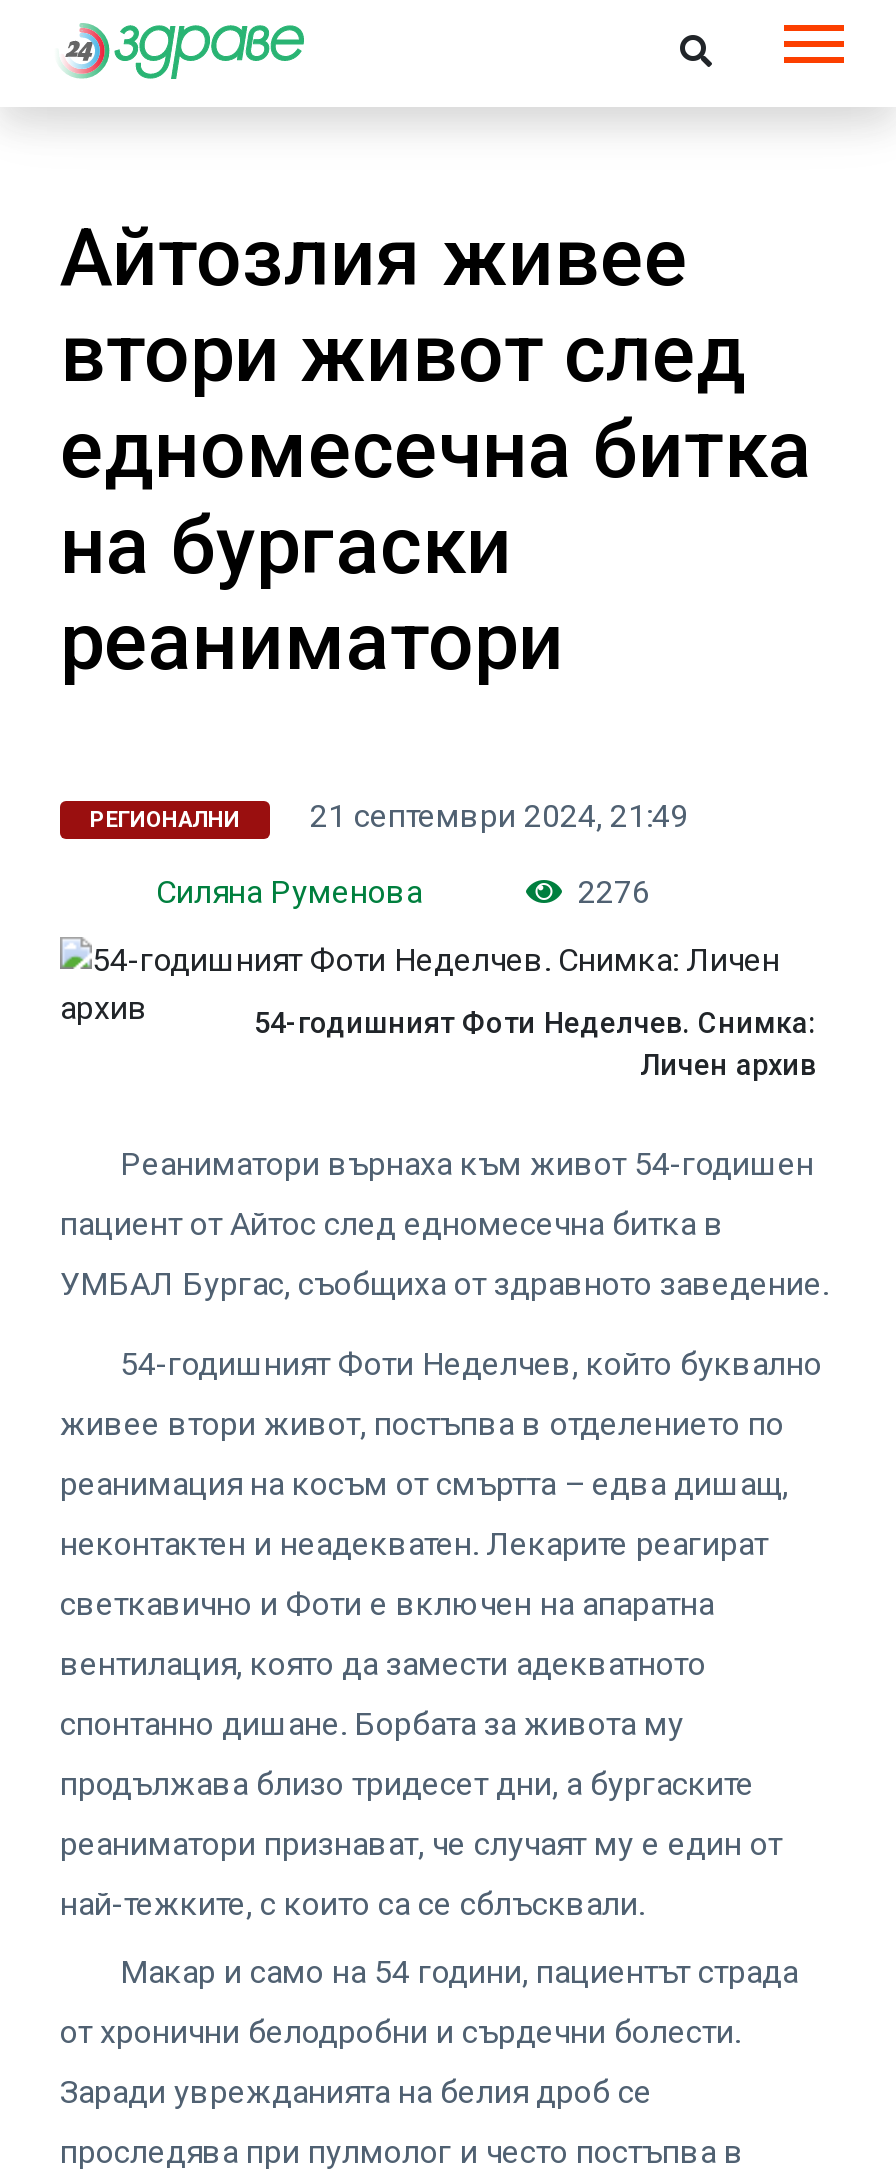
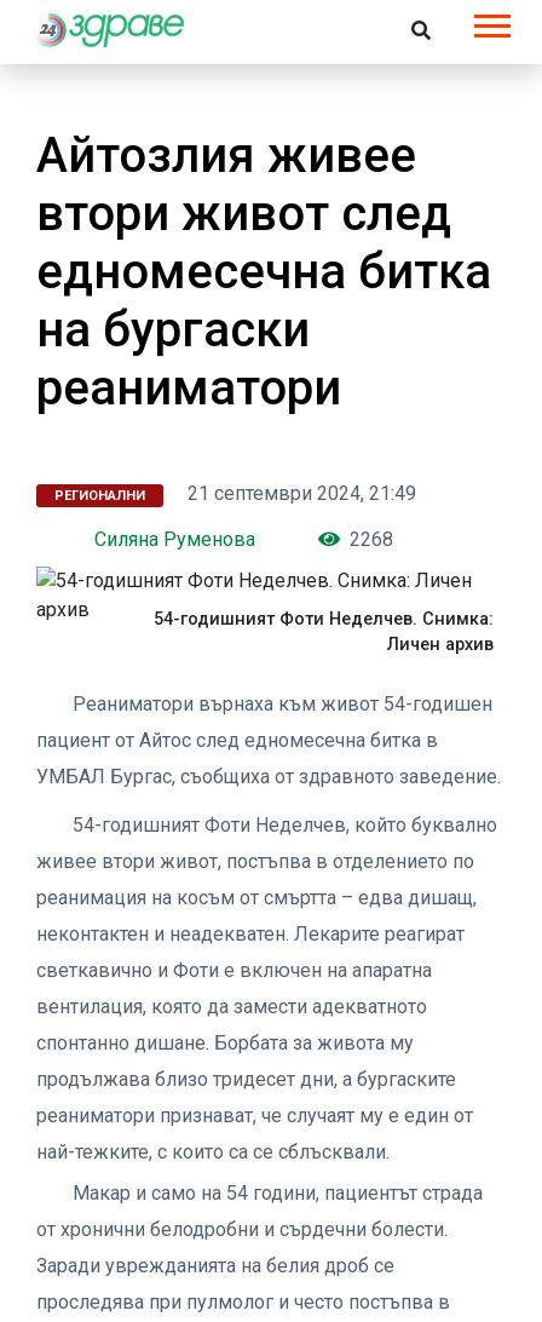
- 2276
+ 2268
